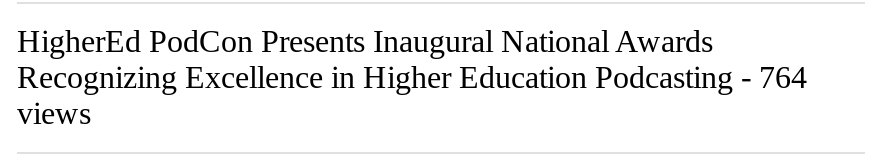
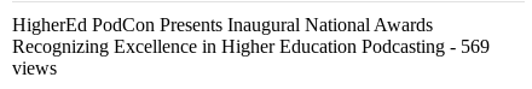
- Recognizing Excellence in Higher Education Podcasting - 764
+ Recognizing Excellence in Higher Education Podcasting - 569
